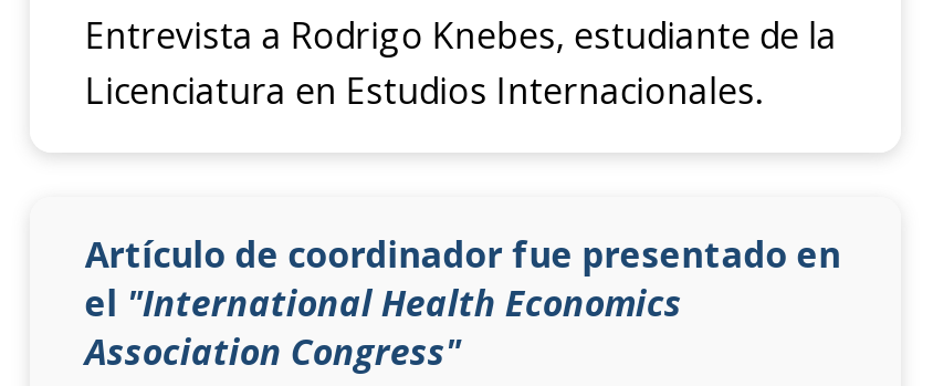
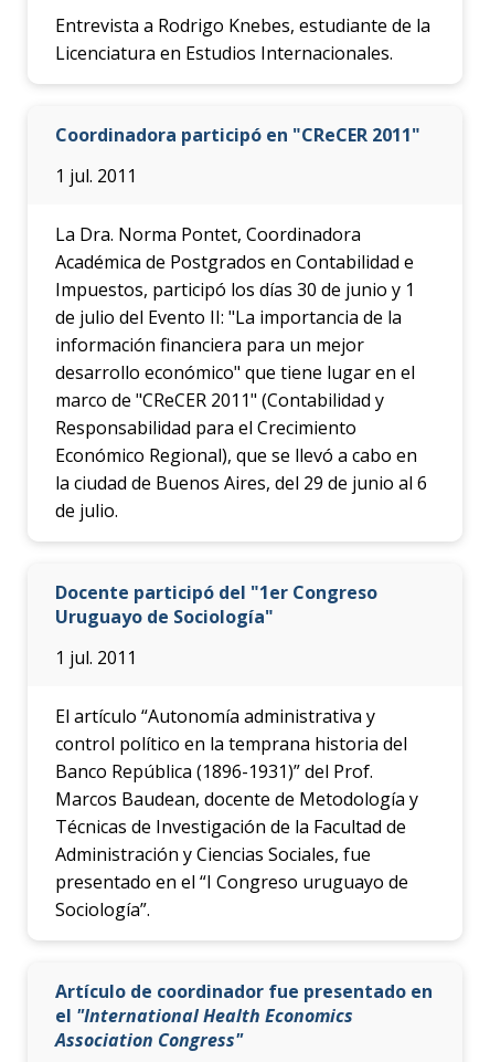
+ Coordinadora participó en "CReCER 2011"
+ 1 jul. 2011
+ La Dra. Norma Pontet, Coordinadora
+ Académica de Postgrados en Contabilidad e
+ Impuestos, participó los días 30 de junio y 1
+ de julio del Evento II: "La importancia de la
+ información financiera para un mejor
+ desarrollo económico" que tiene lugar en el
+ marco de "CReCER 2011" (Contabilidad y
+ Responsabilidad para el Crecimiento
+ Económico Regional), que se llevó a cabo en
+ la ciudad de Buenos Aires, del 29 de junio al 6
+ de julio.
+ Docente participó del "1er Congreso
+ Uruguayo de Sociología"
+ 1 jul. 2011
+ El artículo “Autonomía administrativa y
+ control político en la temprana historia del
+ Banco República (1896-1931)” del Prof.
+ Marcos Baudean, docente de Metodología y
+ Técnicas de Investigación de la Facultad de
+ Administración y Ciencias Sociales, fue
+ presentado en el “I Congreso uruguayo de
+ Sociología”.
